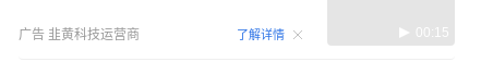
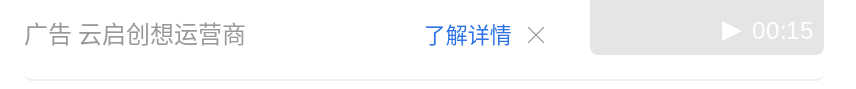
- 广告韭黄科技运营商
+ 广告云启创想运营商
